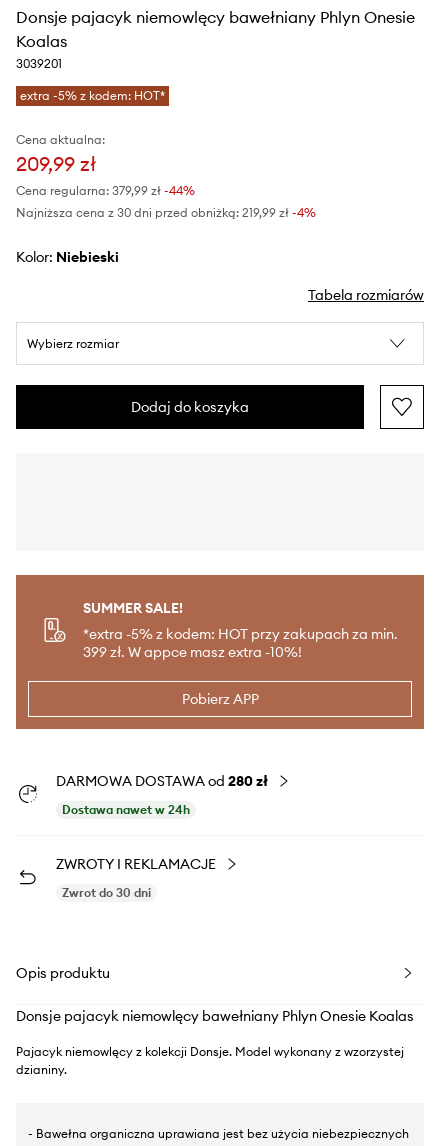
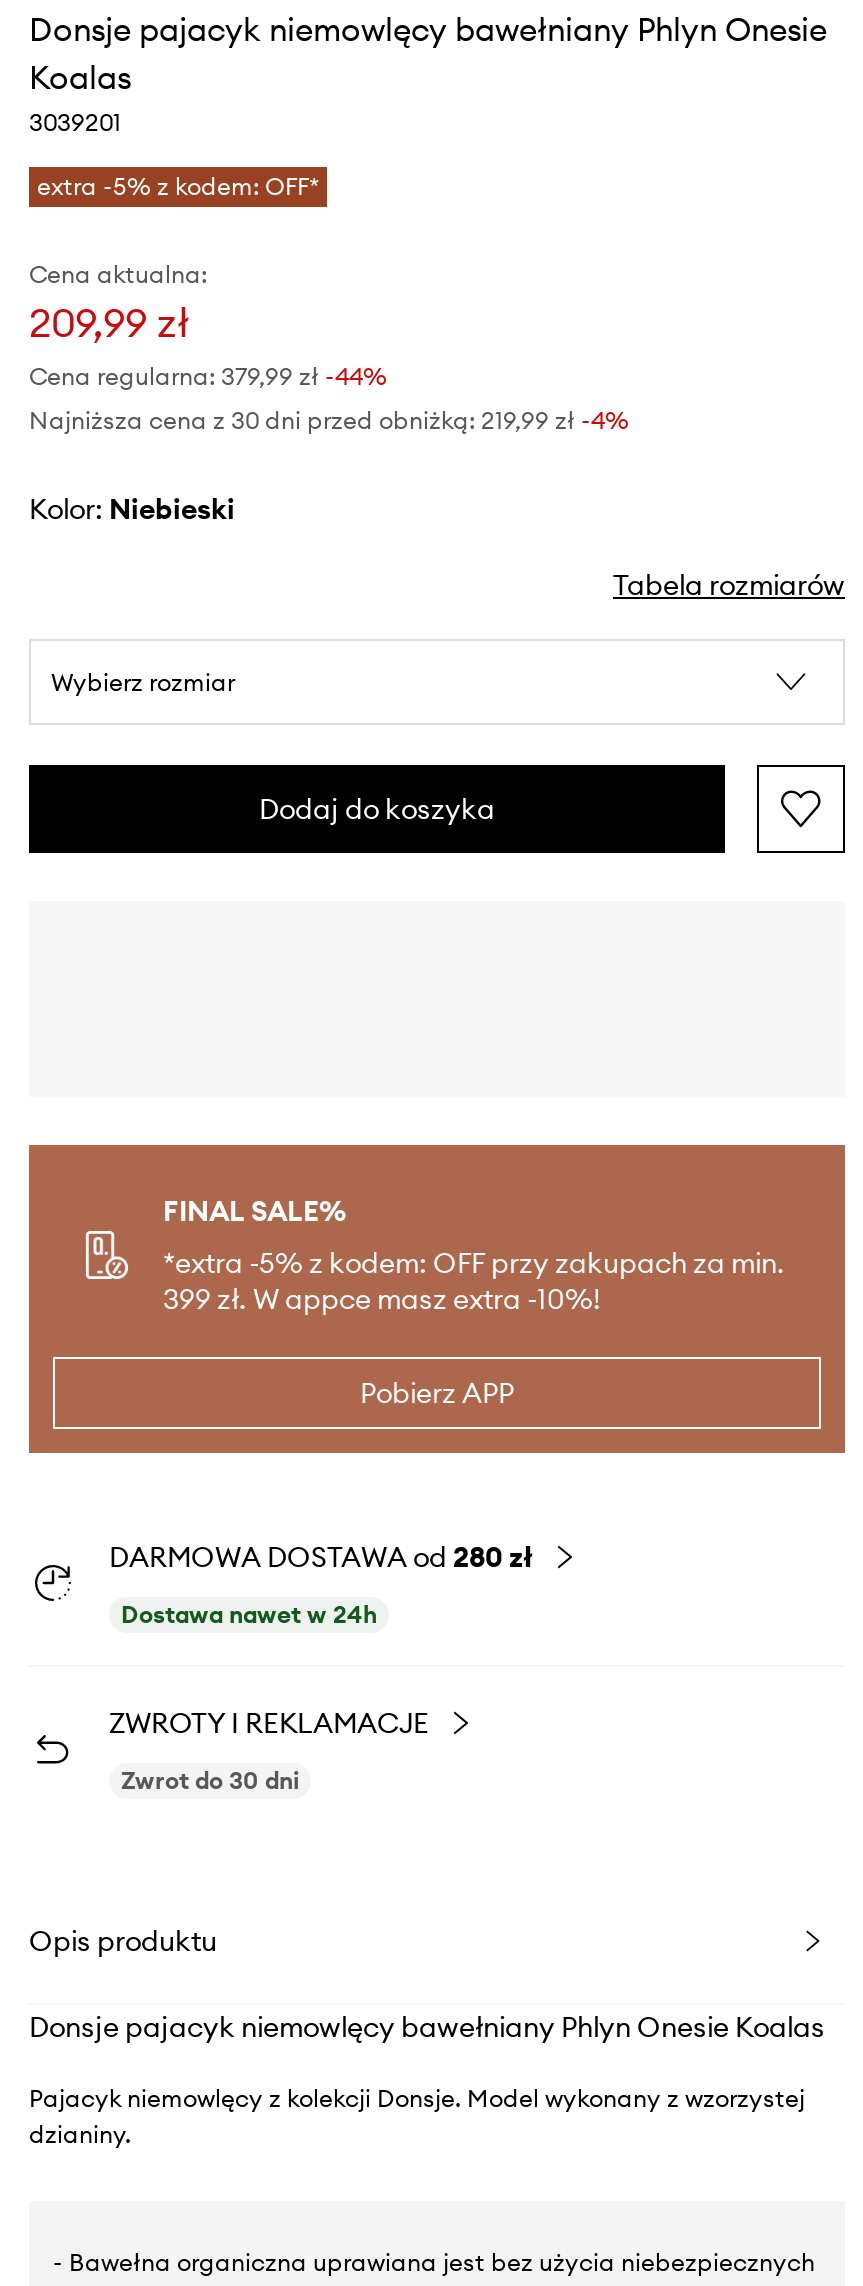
- extra -5% z kodem: HOT*
+ extra -5% z kodem: OFF*

- SUMMER SALE!
- *extra -5% z kodem: HOT przy zakupach za min.
+ FINAL SALE%
+ *extra -5% z kodem: OFF przy zakupach za min.
